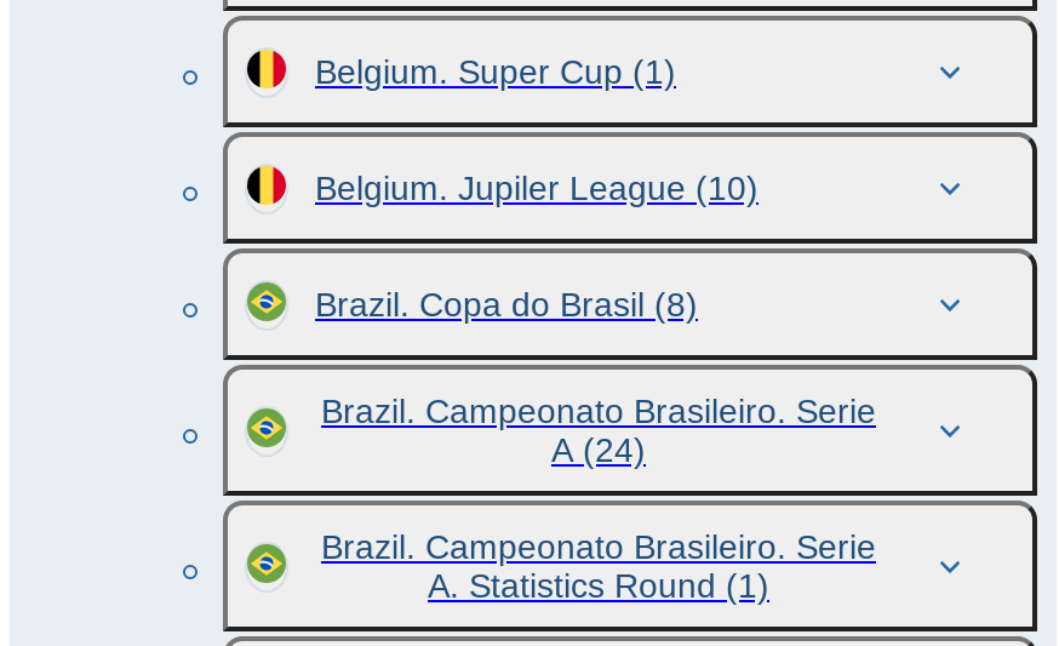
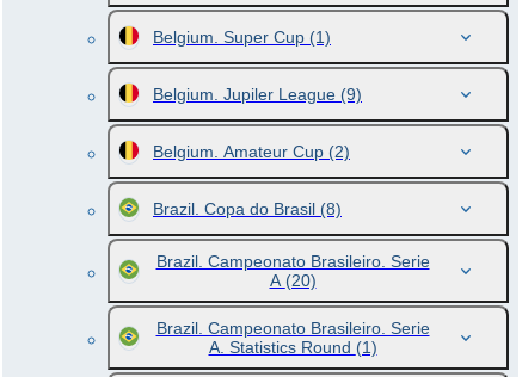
- Belgium. Jupiler League (10)
+ Belgium. Jupiler League (9)
+ Belgium. Amateur Cup (2)

- A (24)
+ A (20)
